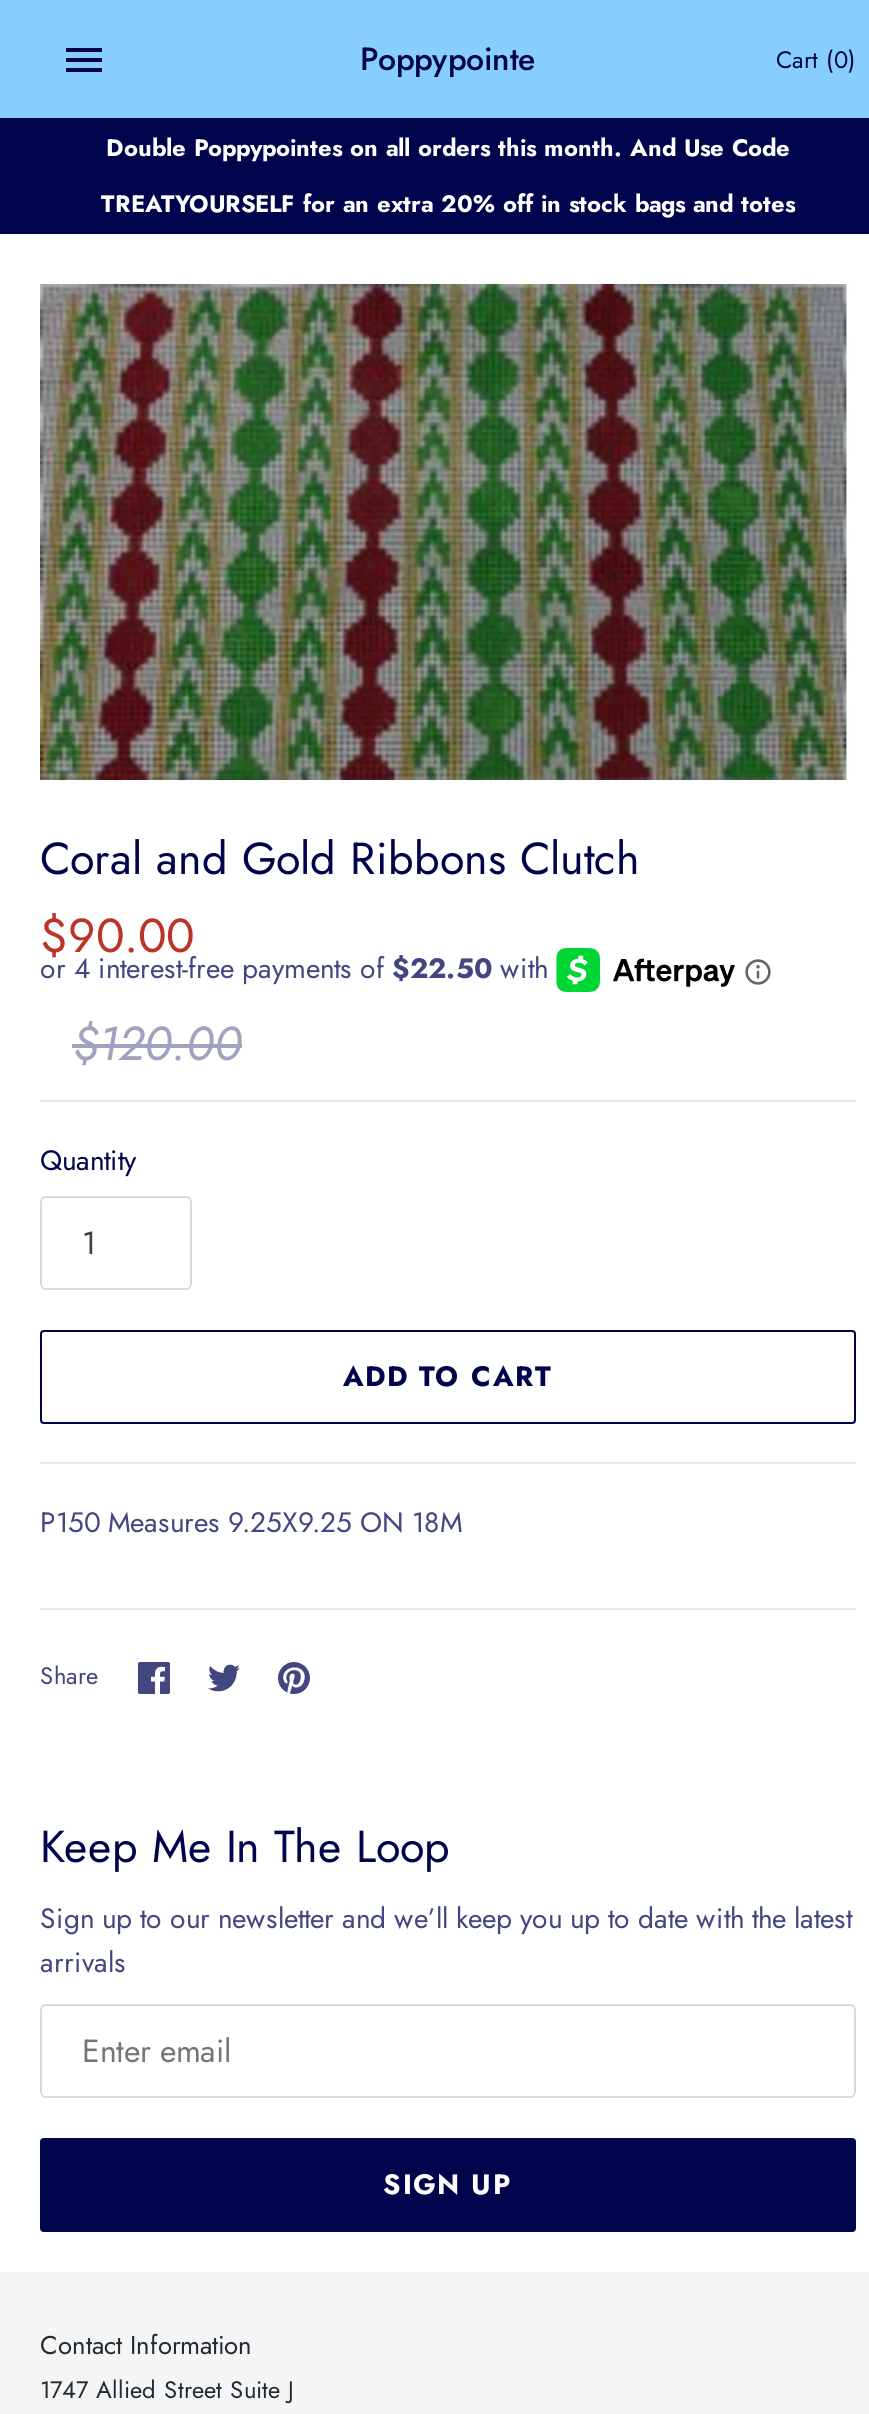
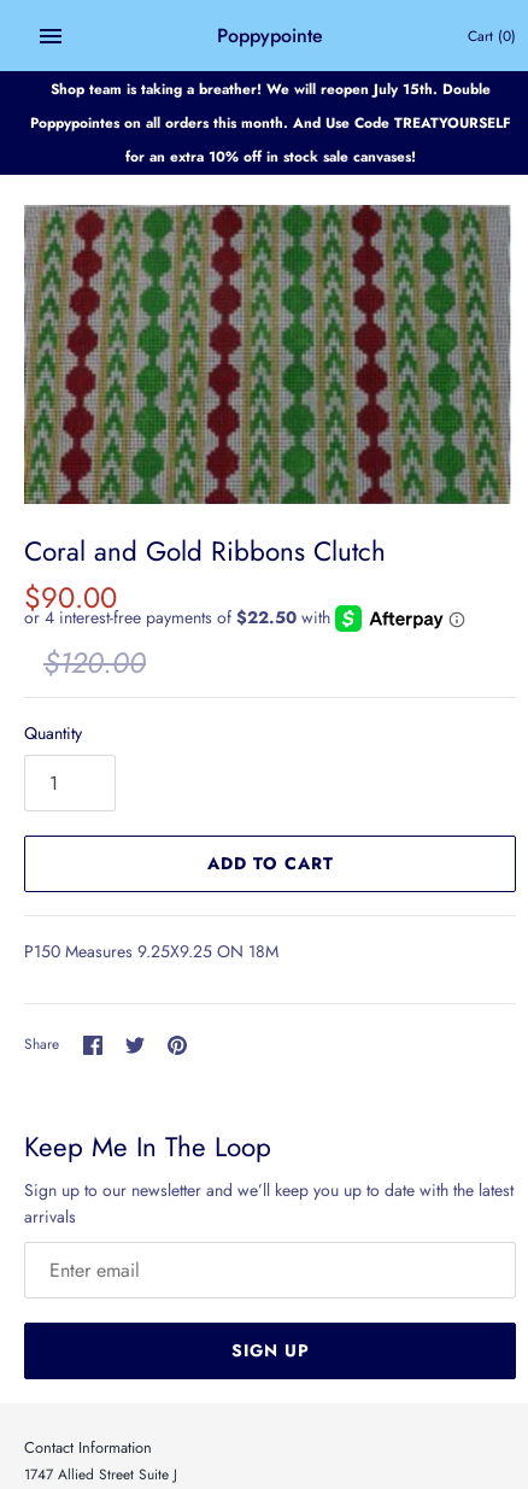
- Double Poppypointes on all orders this month. And Use Code
- TREATYOURSELF for an extra 20% off in stock bags and totes
+ Shop team is taking a breather! We will reopen July 15th. Double
+ Poppypointes on all orders this month. And Use Code TREATYOURSELF
+ for an extra 10% off in stock sale canvases!
